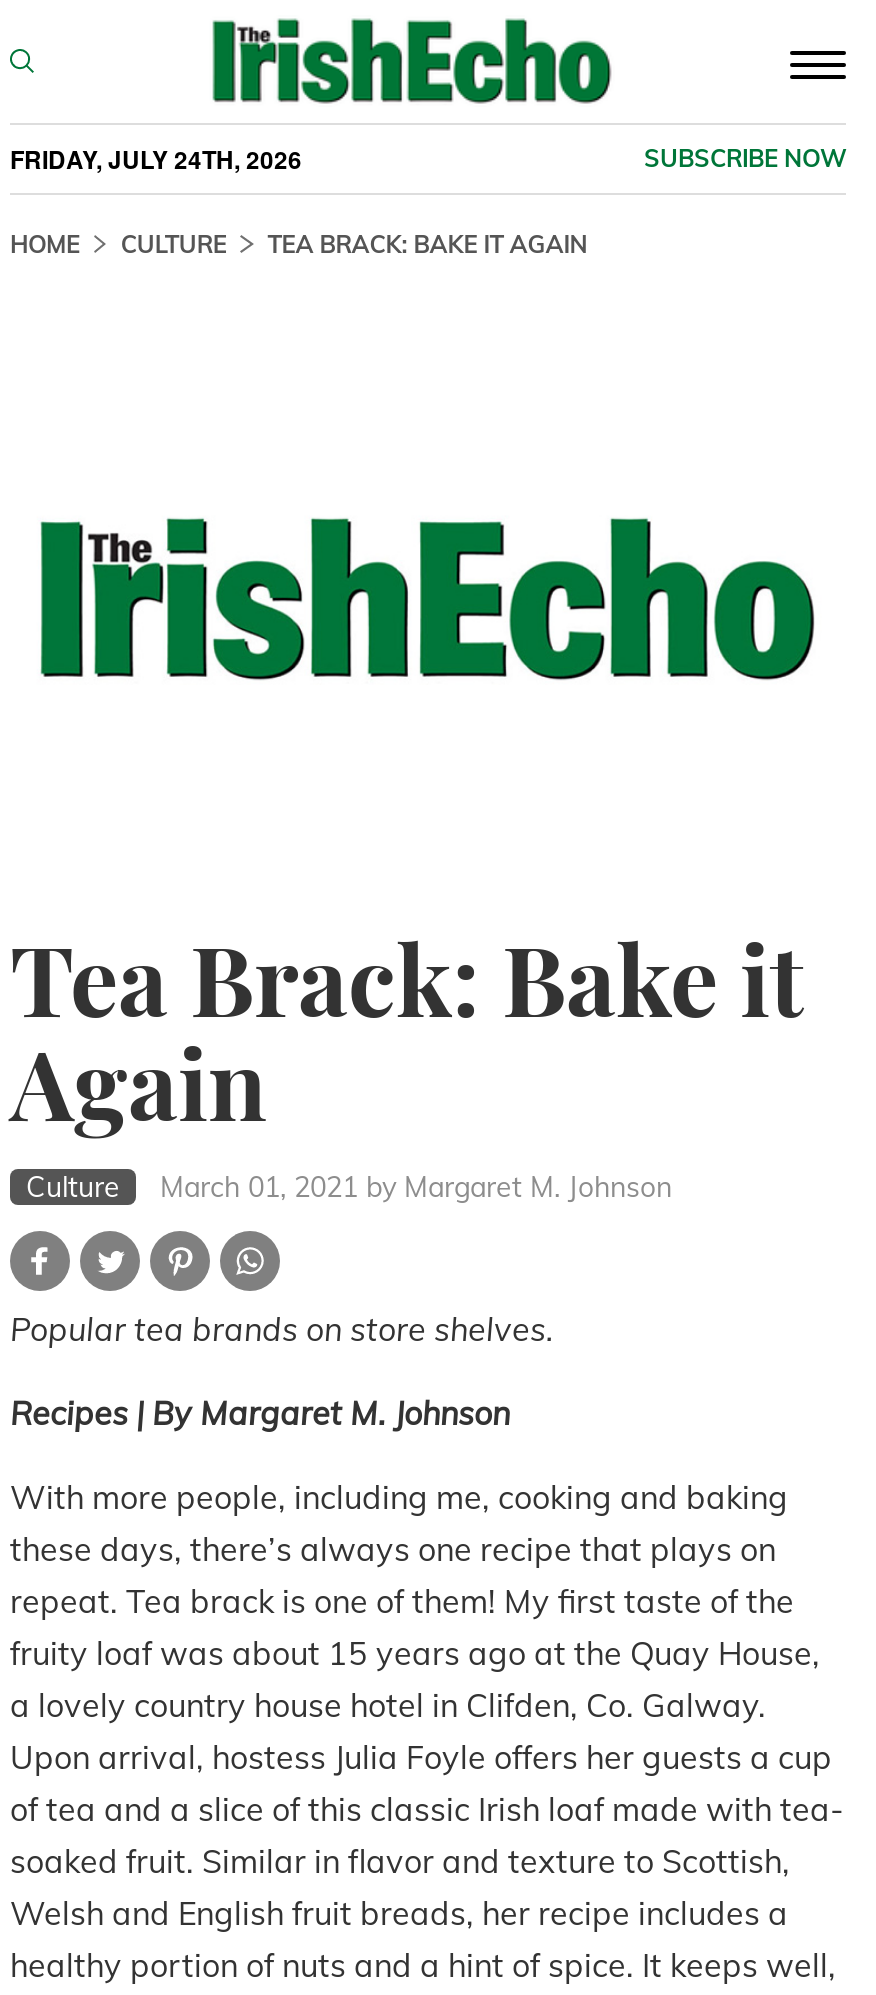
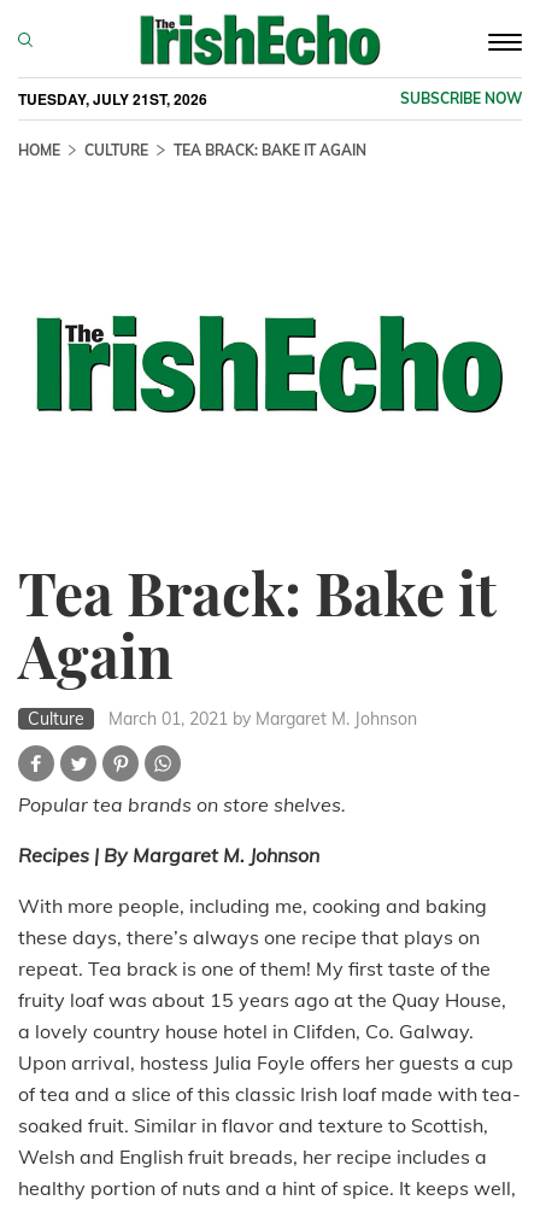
- FRIDAY, JULY 24TH, 2026
+ TUESDAY, JULY 21ST, 2026
